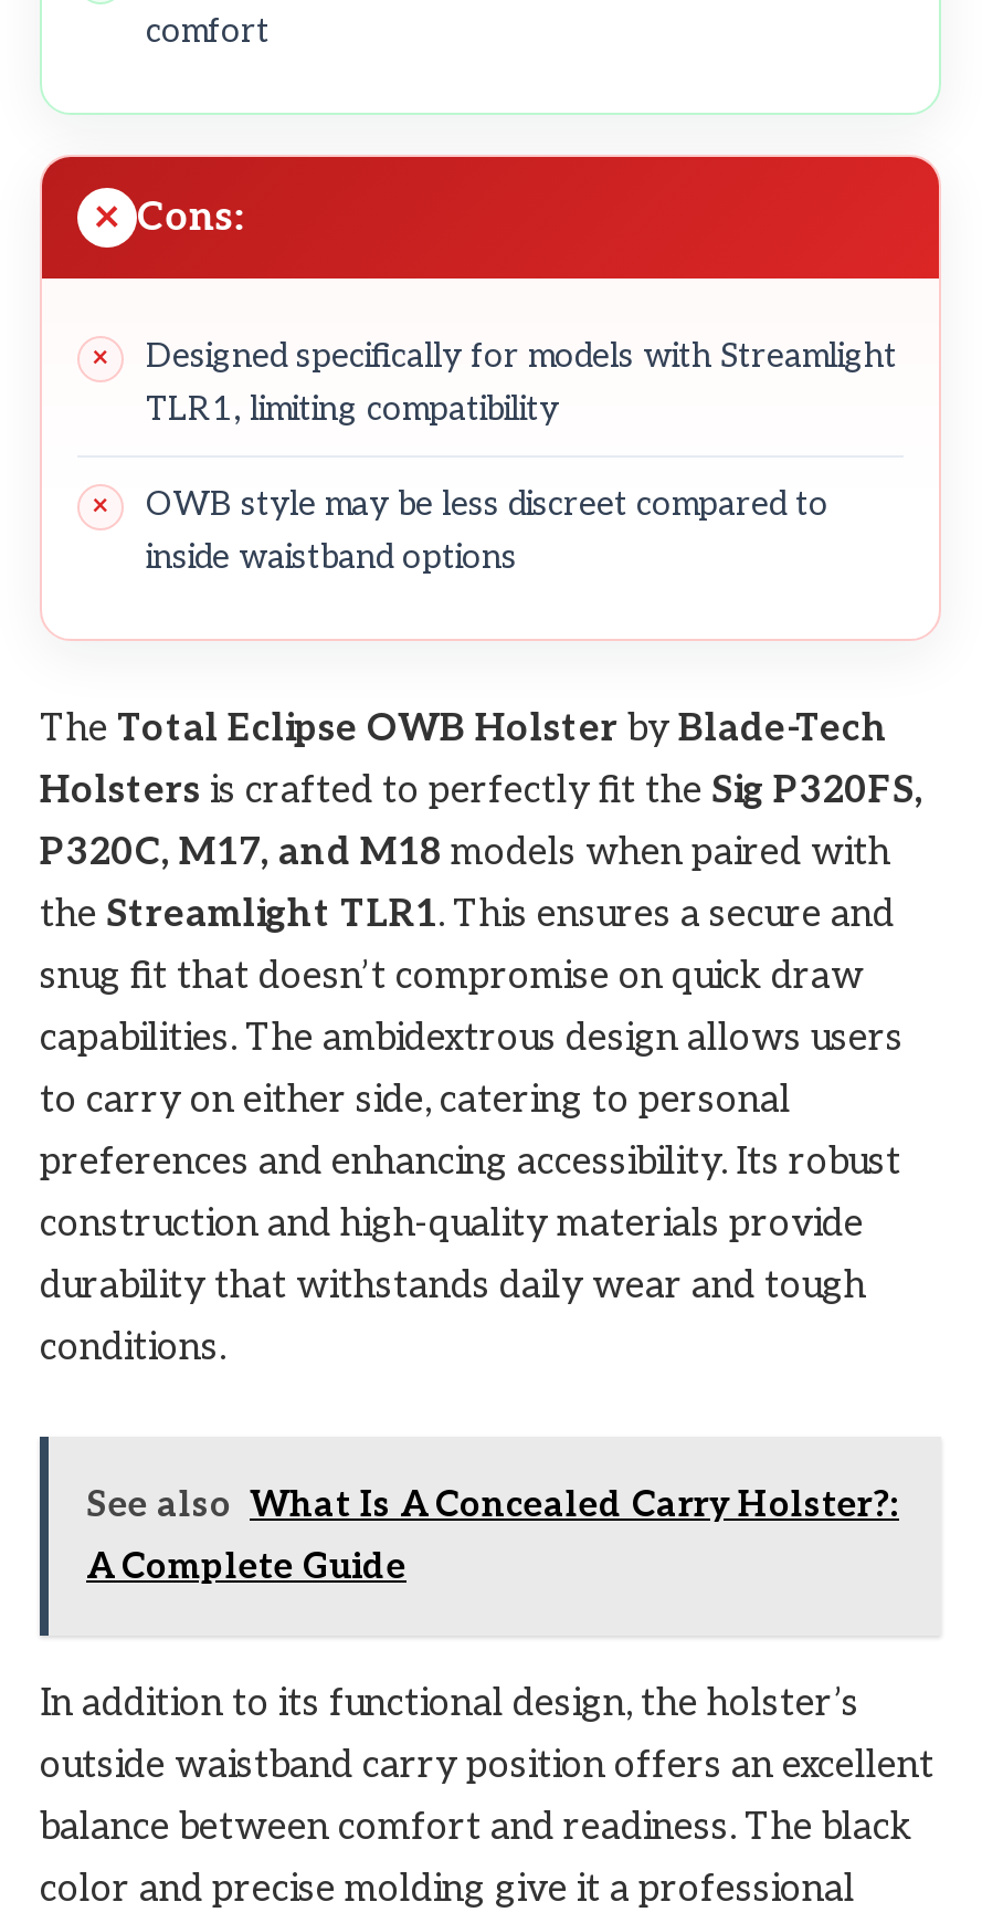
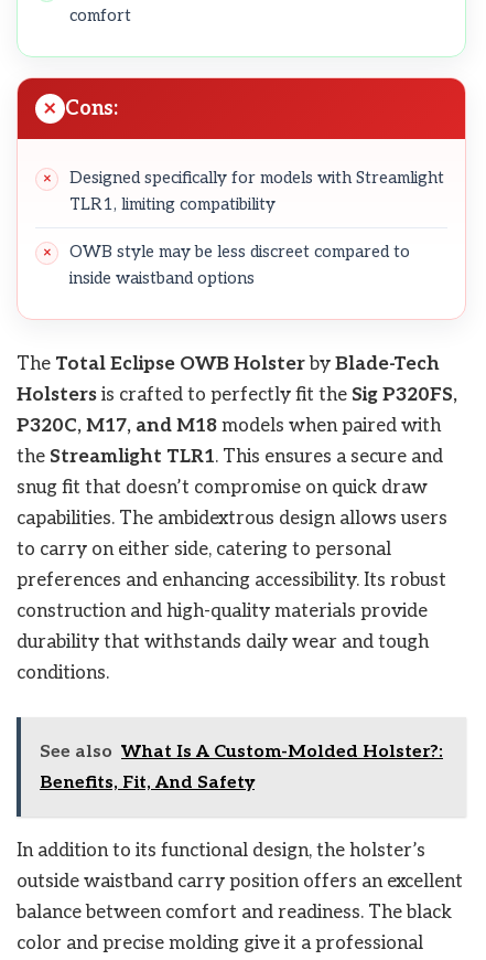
- See also What Is A Concealed Carry Holster?:
+ See also What Is A Custom-Molded Holster?:

- A Complete Guide
+ Benefits, Fit, And Safety
